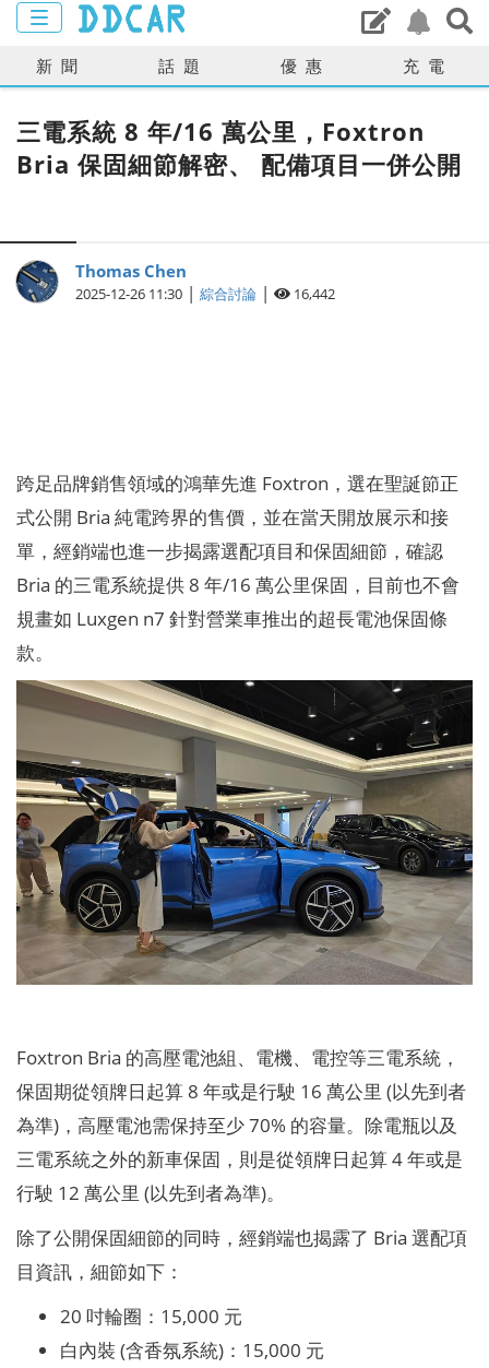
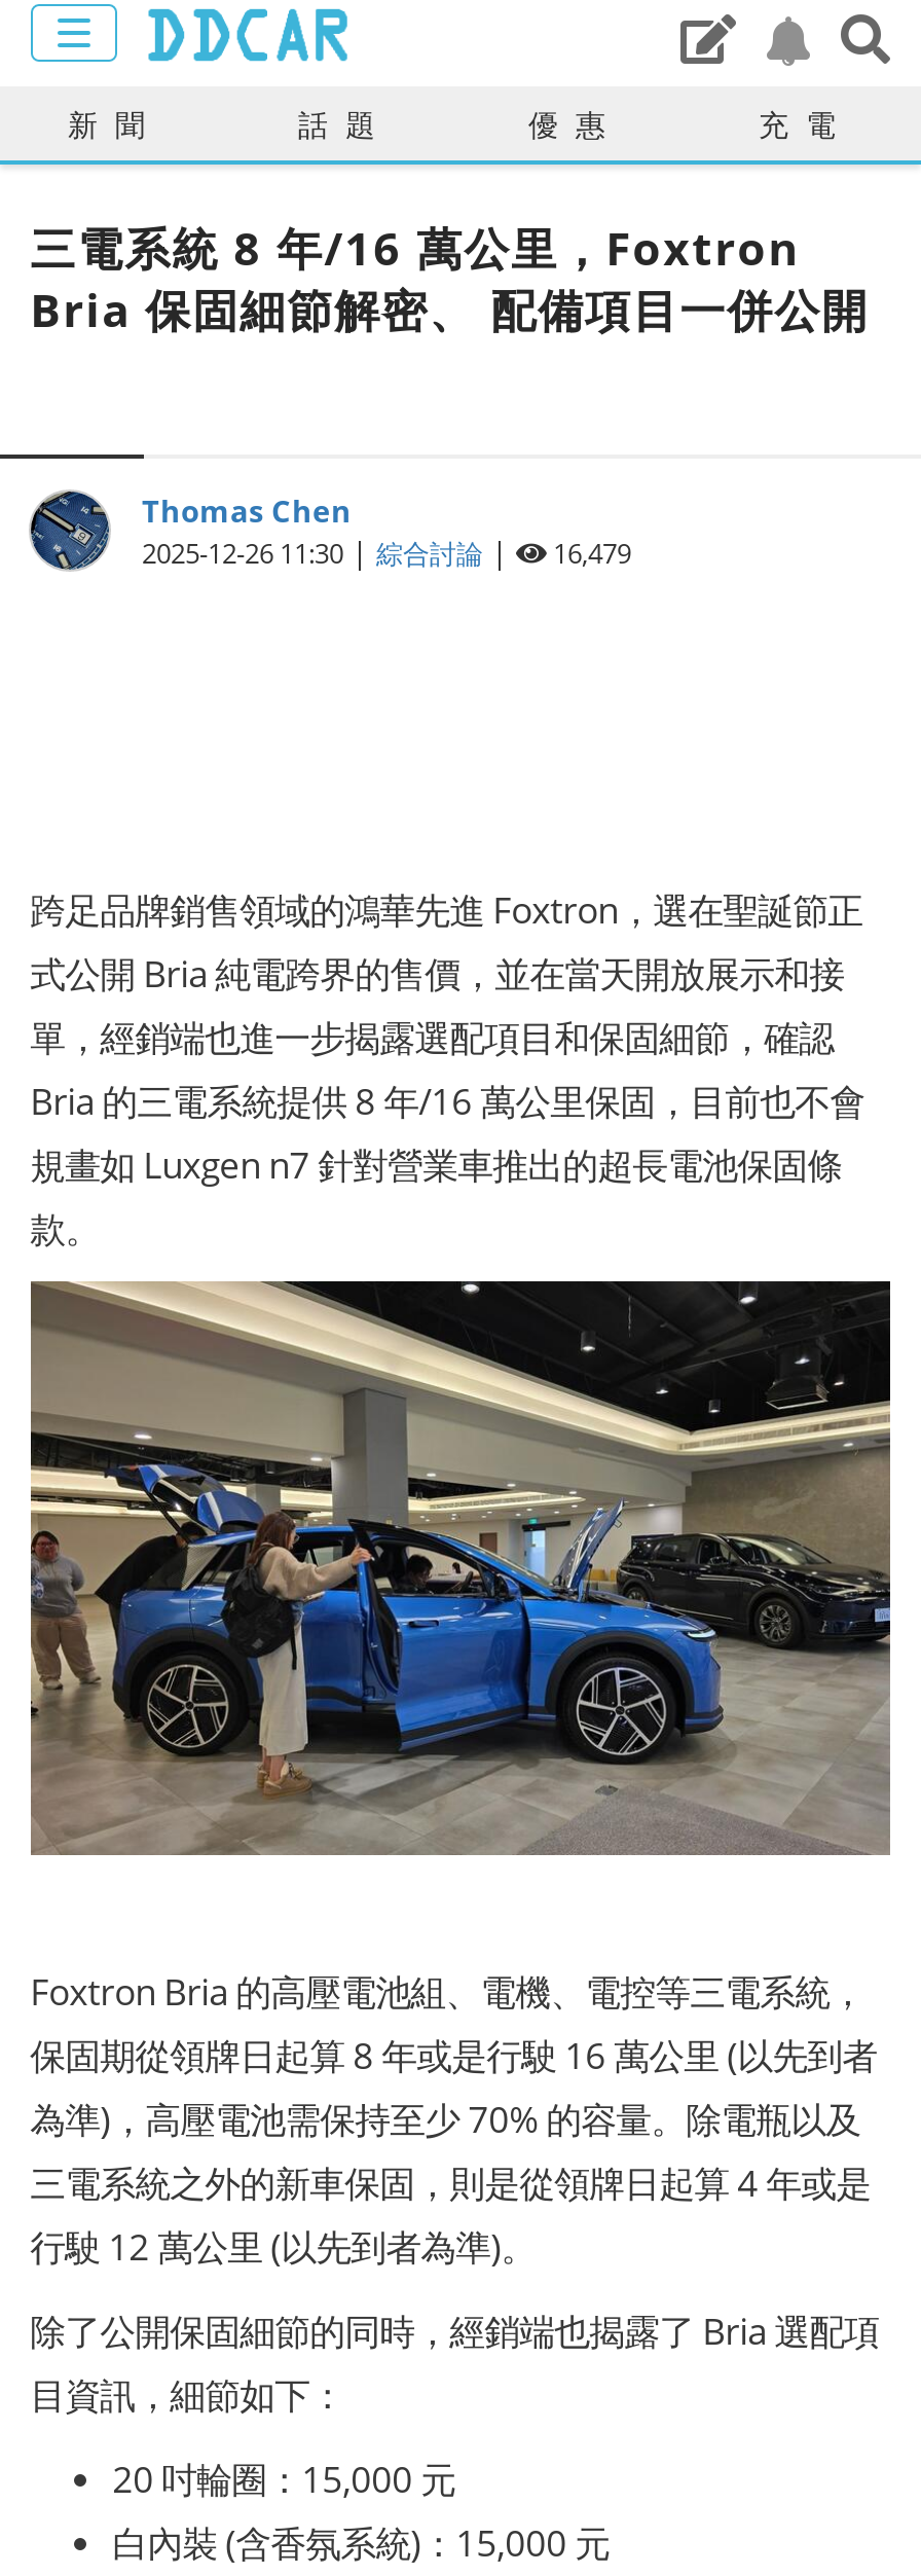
- 16,442
+ 16,479
